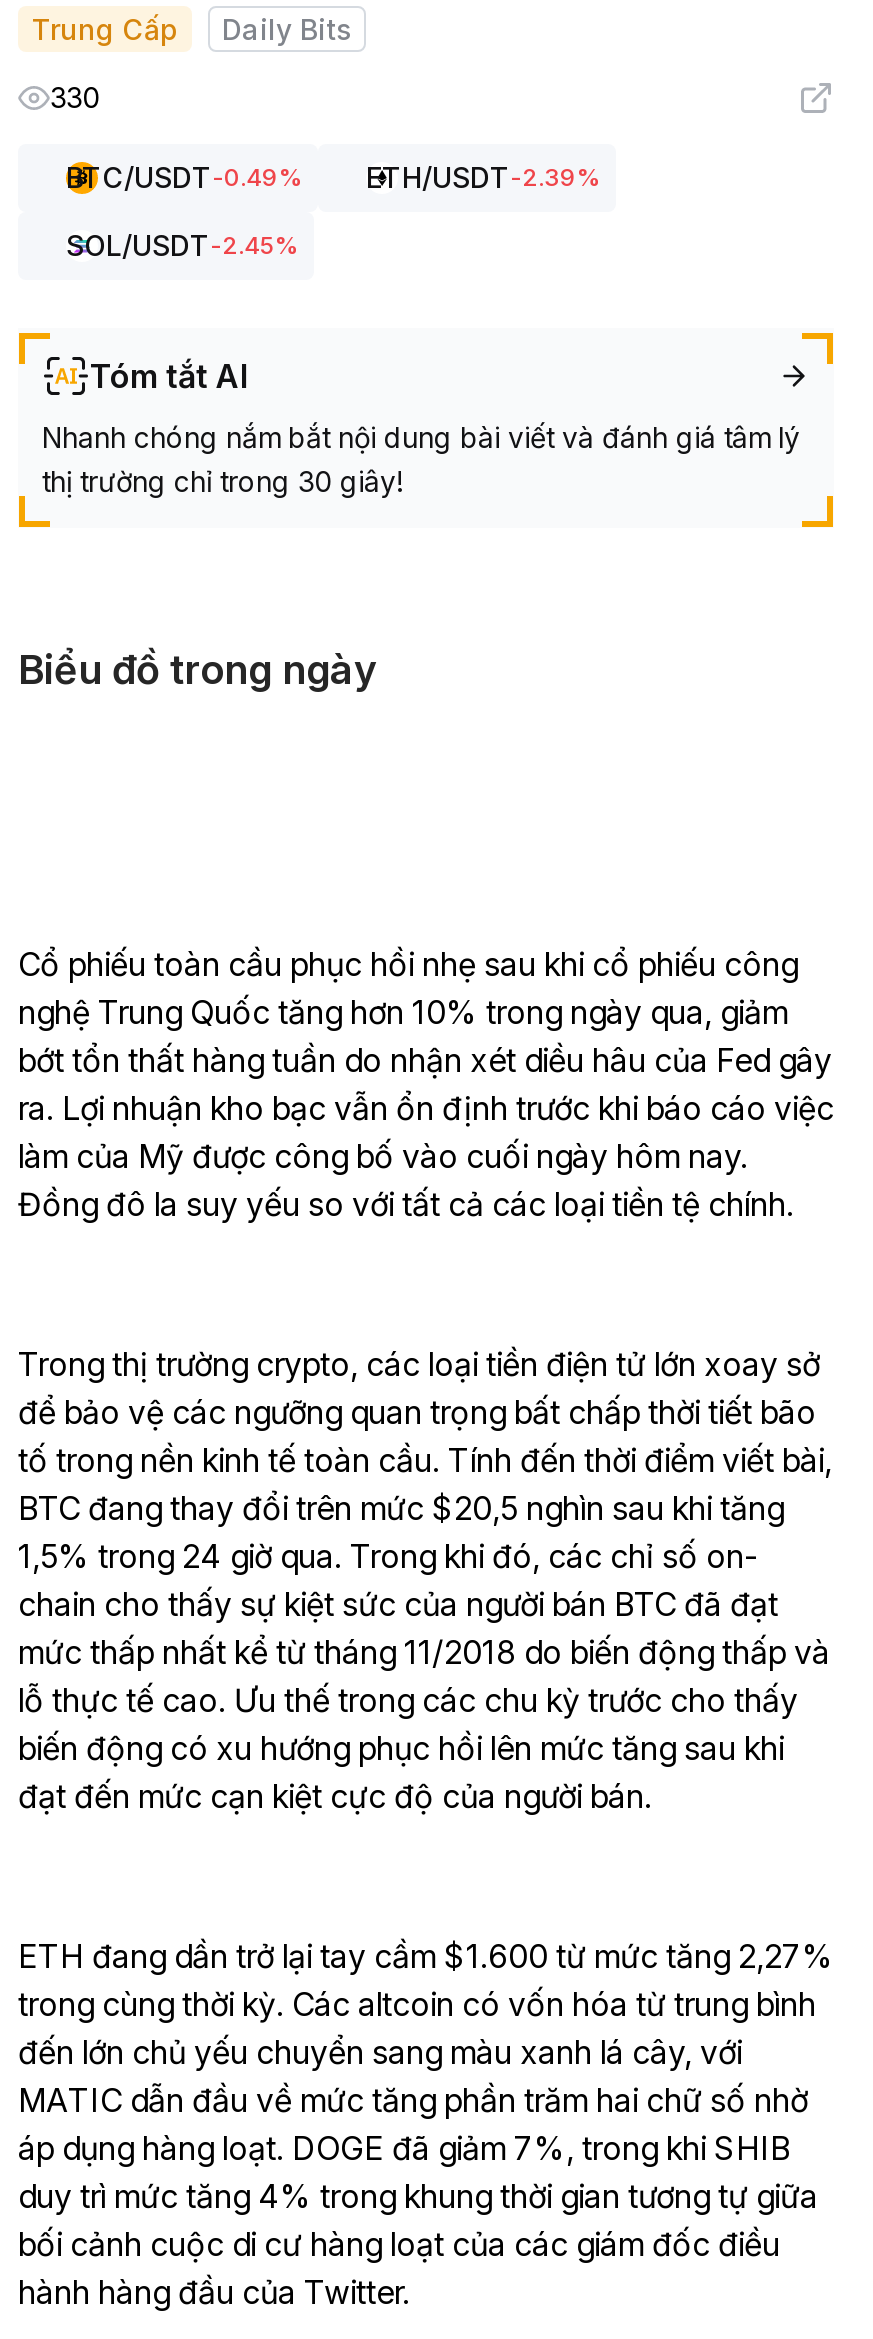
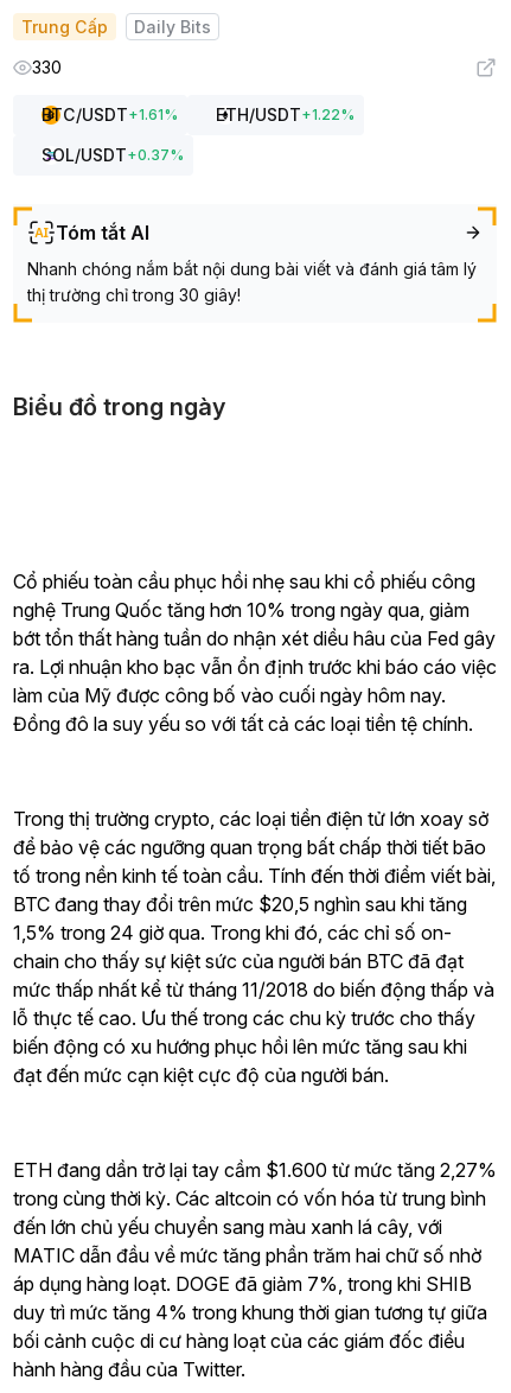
- BTC/USDT-0.49%
- ETH/USDT-2.39%
+ BTC/USDT + 1.61%
+ ETH/USDT + 1.22%

- SOL/USDT-2.45%
+ SOL/USDT + 0.37%
